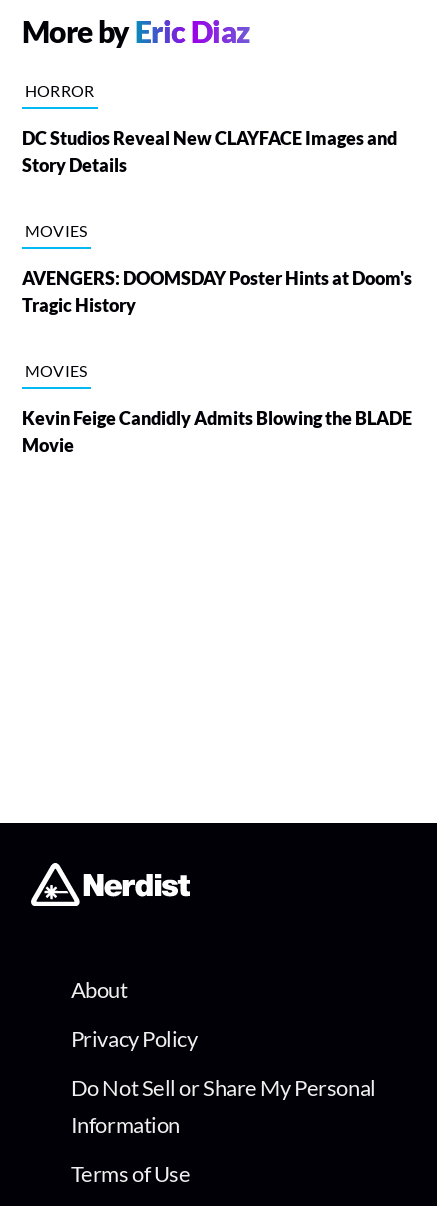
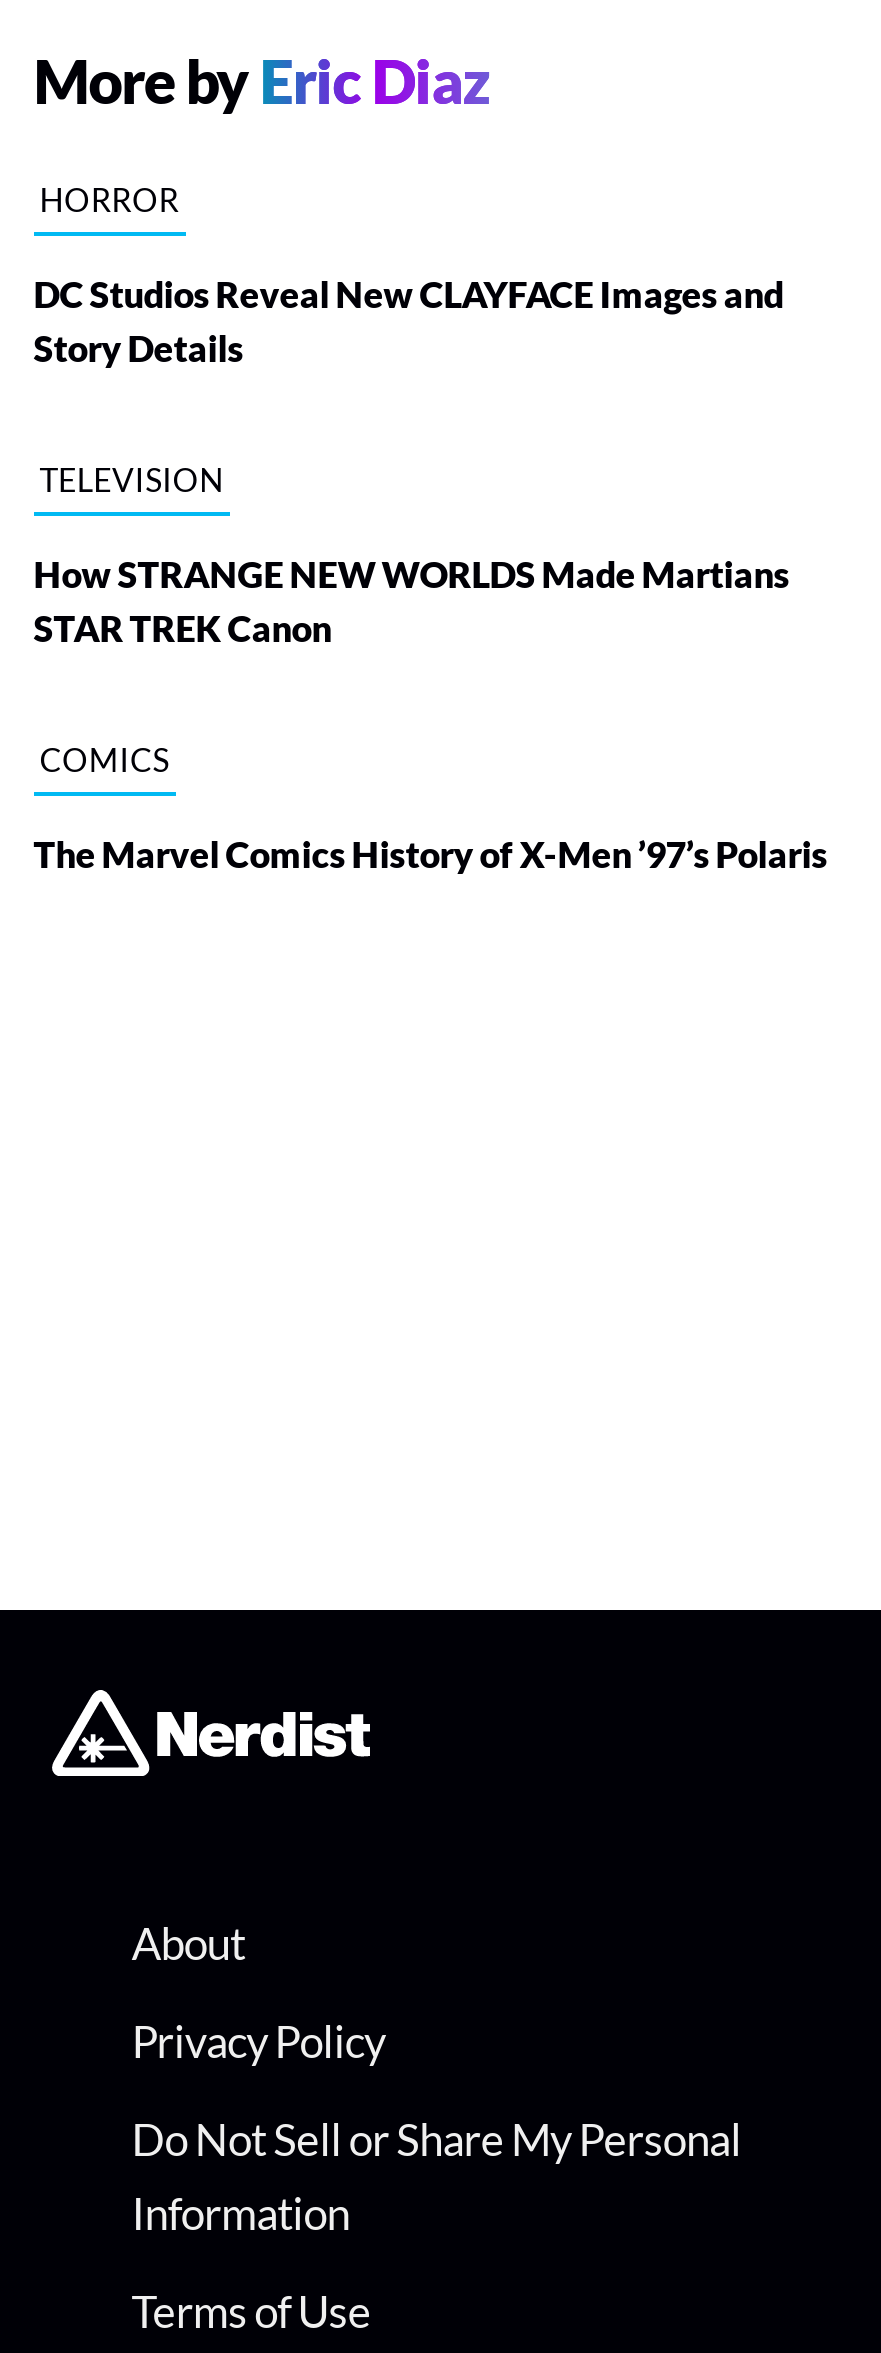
- MOVIES
+ TELEVISION

- AVENGERS: DOOMSDAY Poster Hints at Doom's
- Tragic History
+ How STRANGE NEW WORLDS Made Martians
+ STAR TREK Canon

- MOVIES
+ COMICS

- Kevin Feige Candidly Admits Blowing the BLADE
- Movie
+ The Marvel Comics History of X-Men ’97’s Polaris
